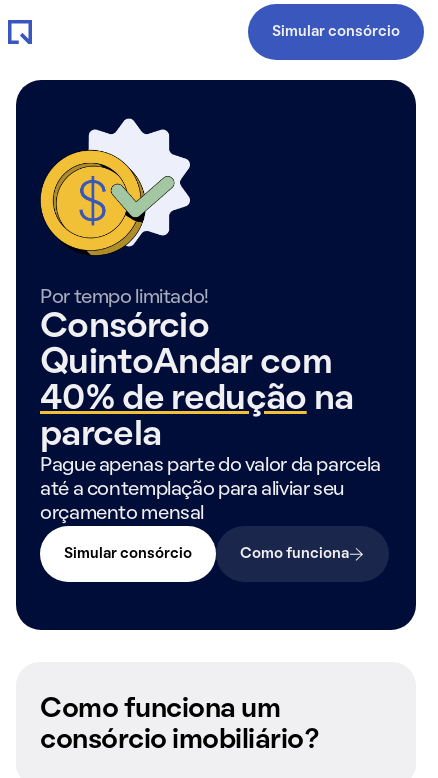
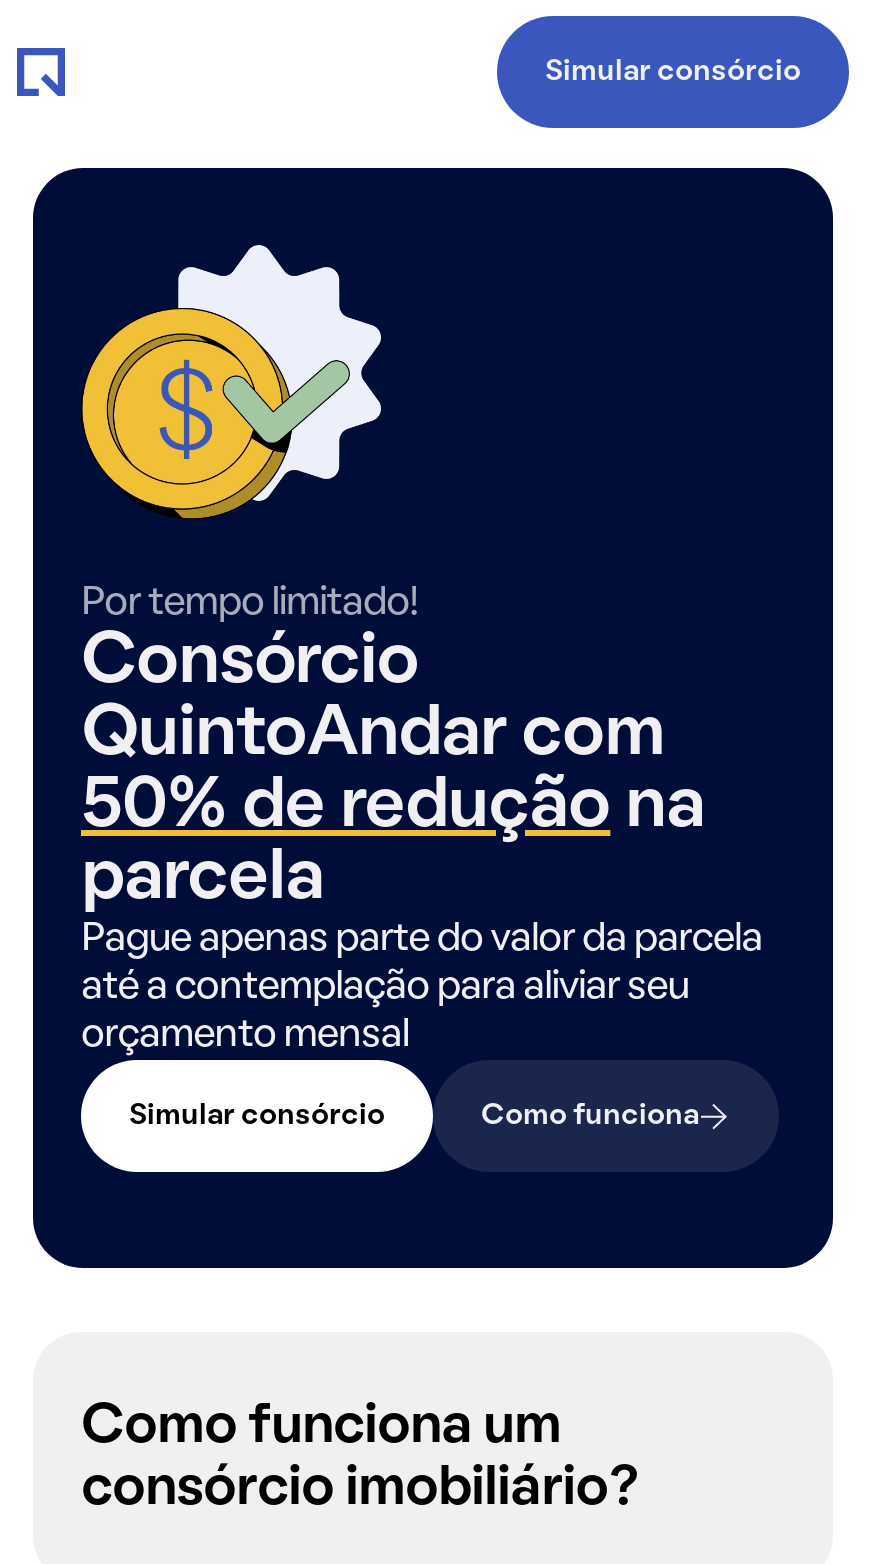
- 40% de redução na
+ 50% de redução na
